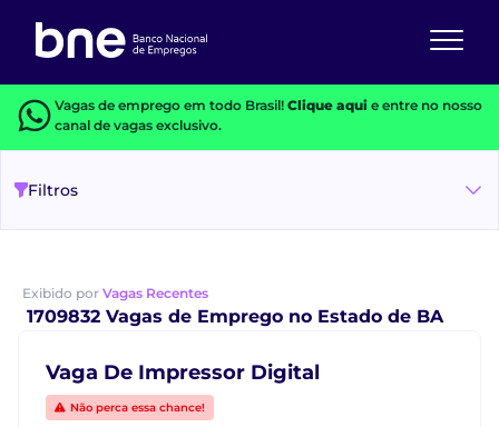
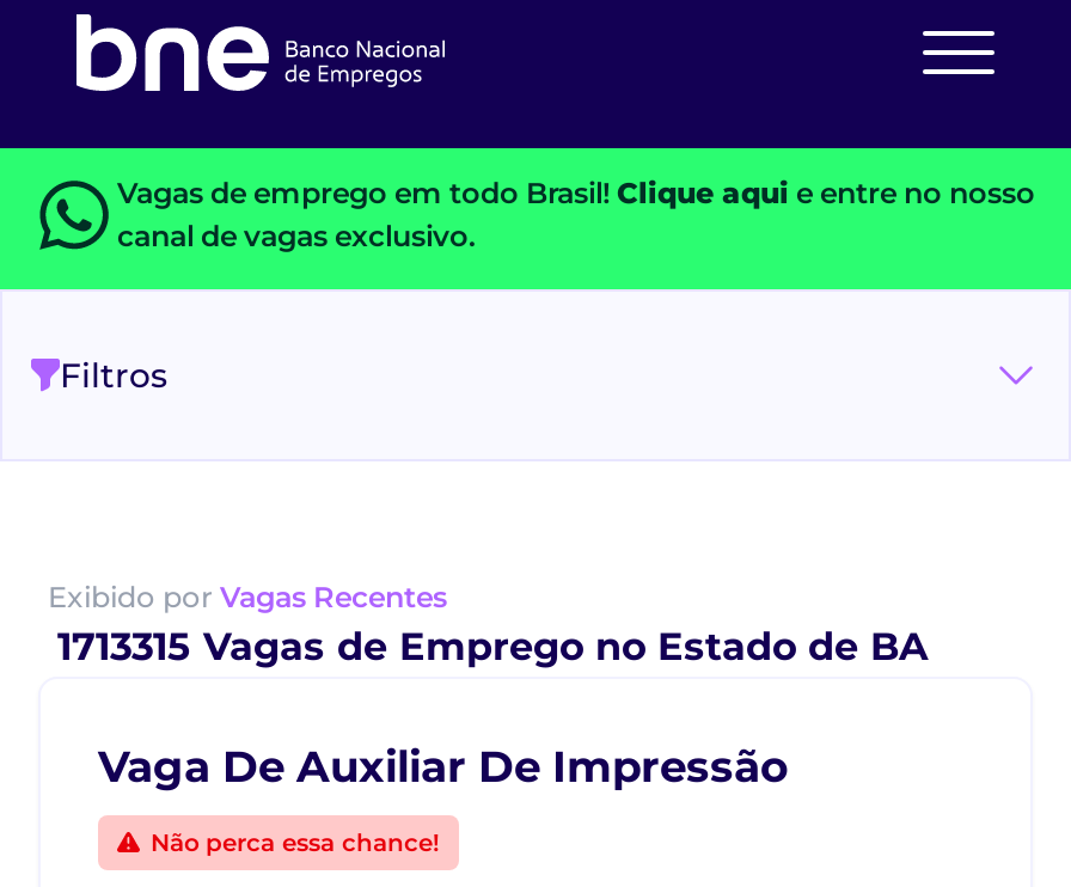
- 1709832 Vagas de Emprego no Estado de BA
+ 1713315 Vagas de Emprego no Estado de BA

- Vaga De Impressor Digital
+ Vaga De Auxiliar De Impressão
